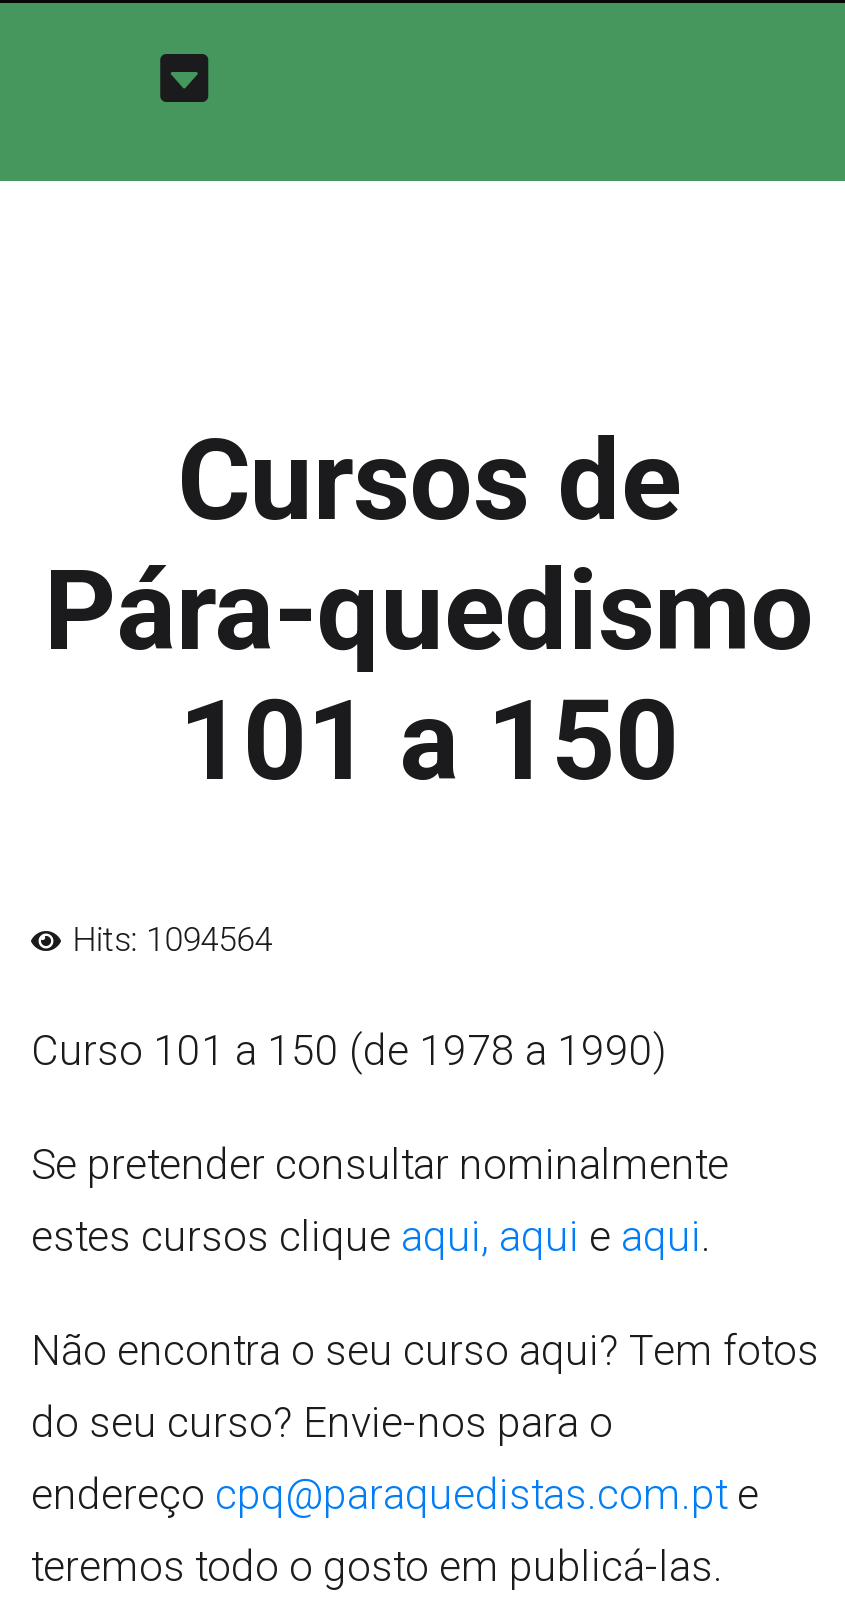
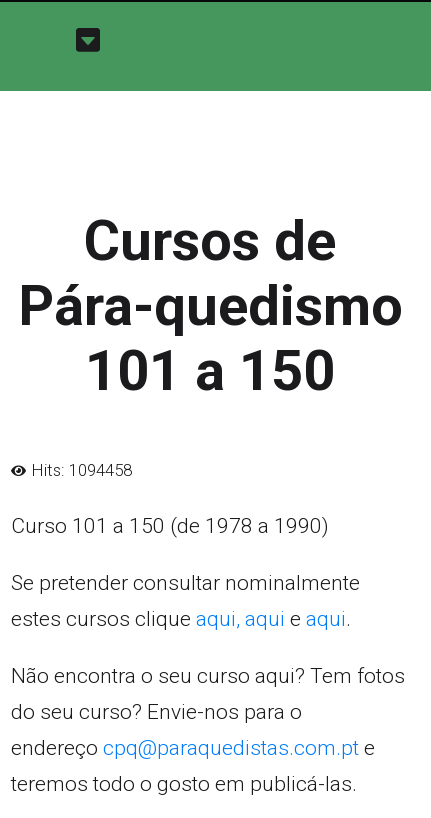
- Hits: 1094564
+ Hits: 1094458
